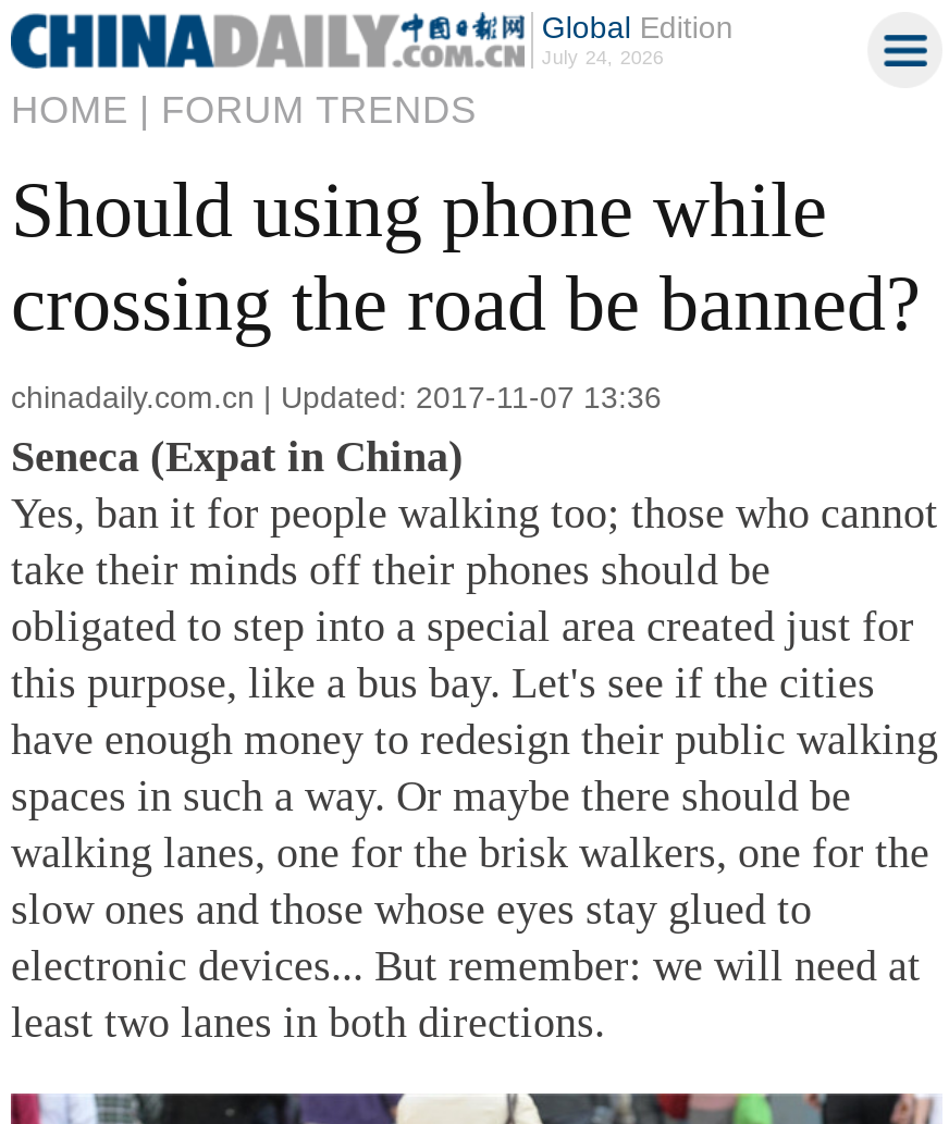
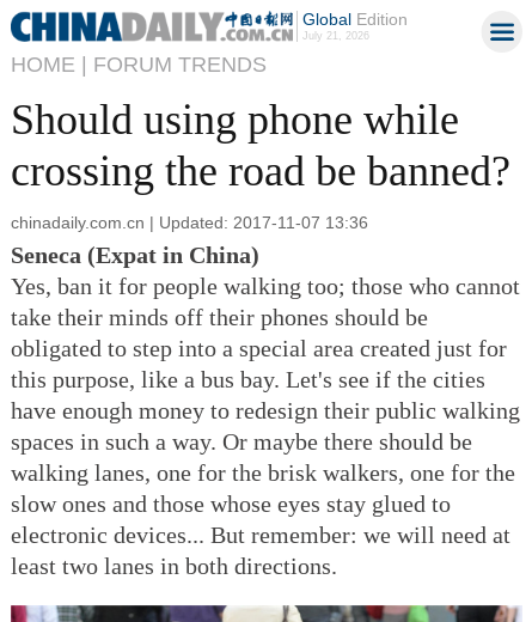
- July 24, 2026
+ July 21, 2026
